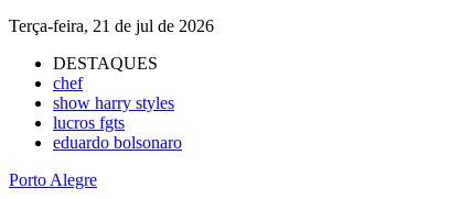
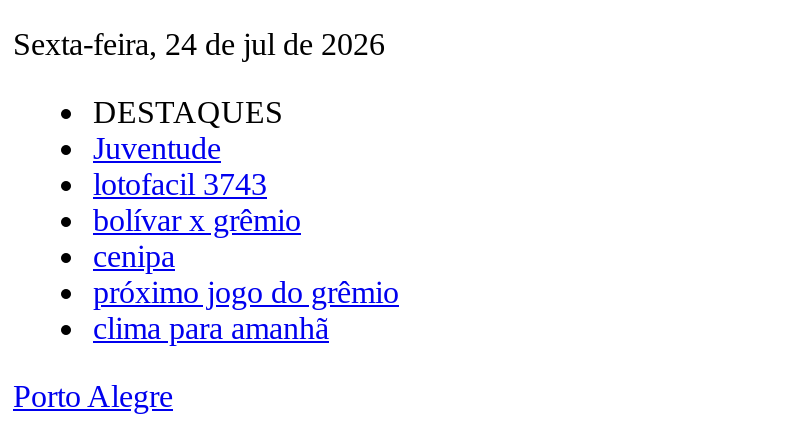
- Terça-feira, 21 de jul de 2026
+ Sexta-feira, 24 de jul de 2026

- chef
- show harry styles
- lucros fgts
- eduardo bolsonaro
+ Juventude
+ lotofacil 3743
+ bolívar x grêmio
+ cenipa
+ próximo jogo do grêmio
+ clima para amanhã
